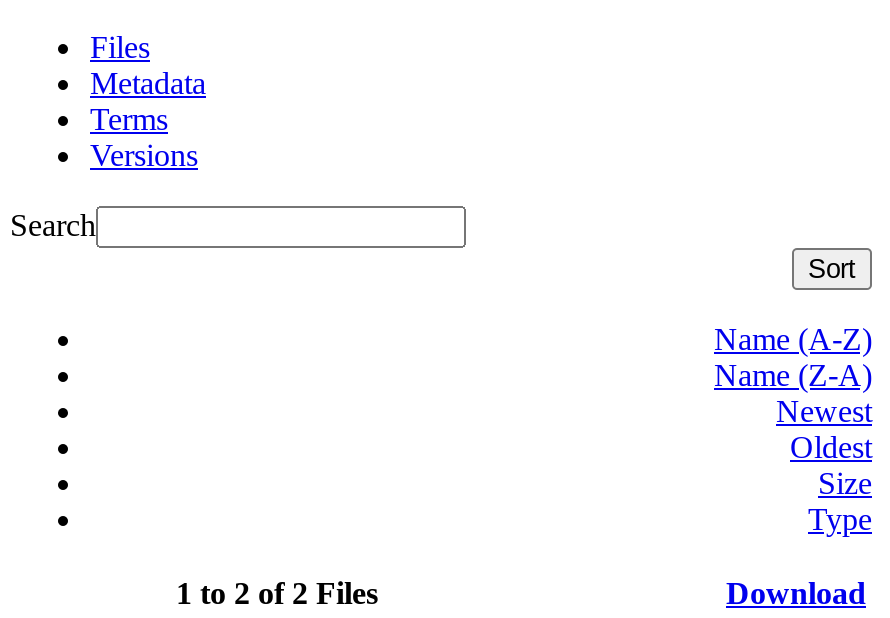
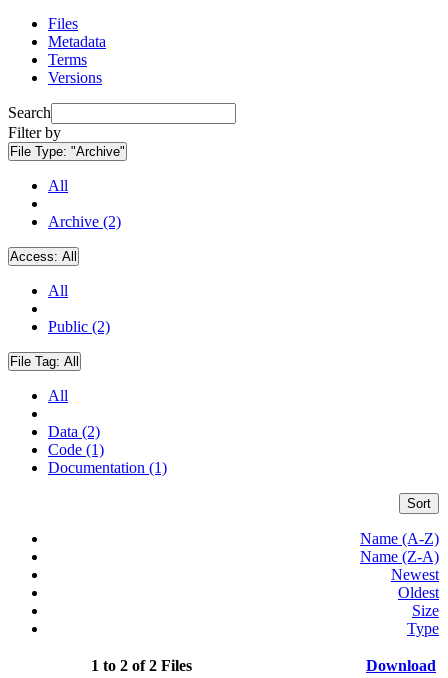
+ Filter by
+ File Type: "Archive"
+ All
+ Archive (2)
+ Access: All
+ All
+ Public (2)
+ File Tag: All
+ All
+ Data (2)
+ Code (1)
+ Documentation (1)
